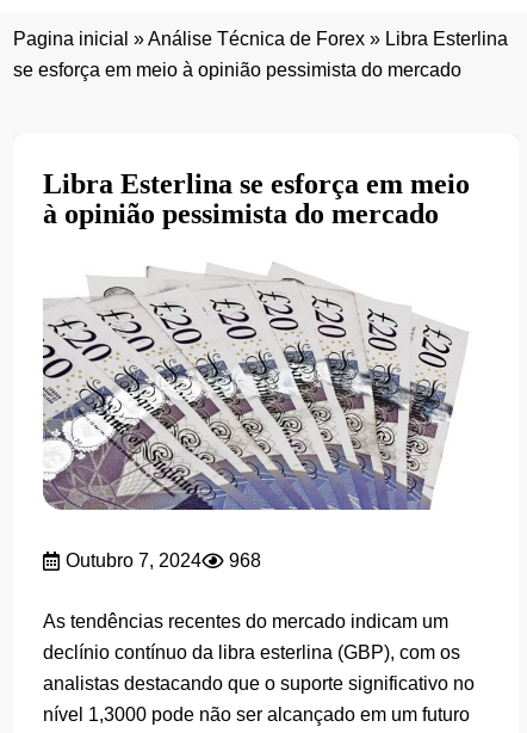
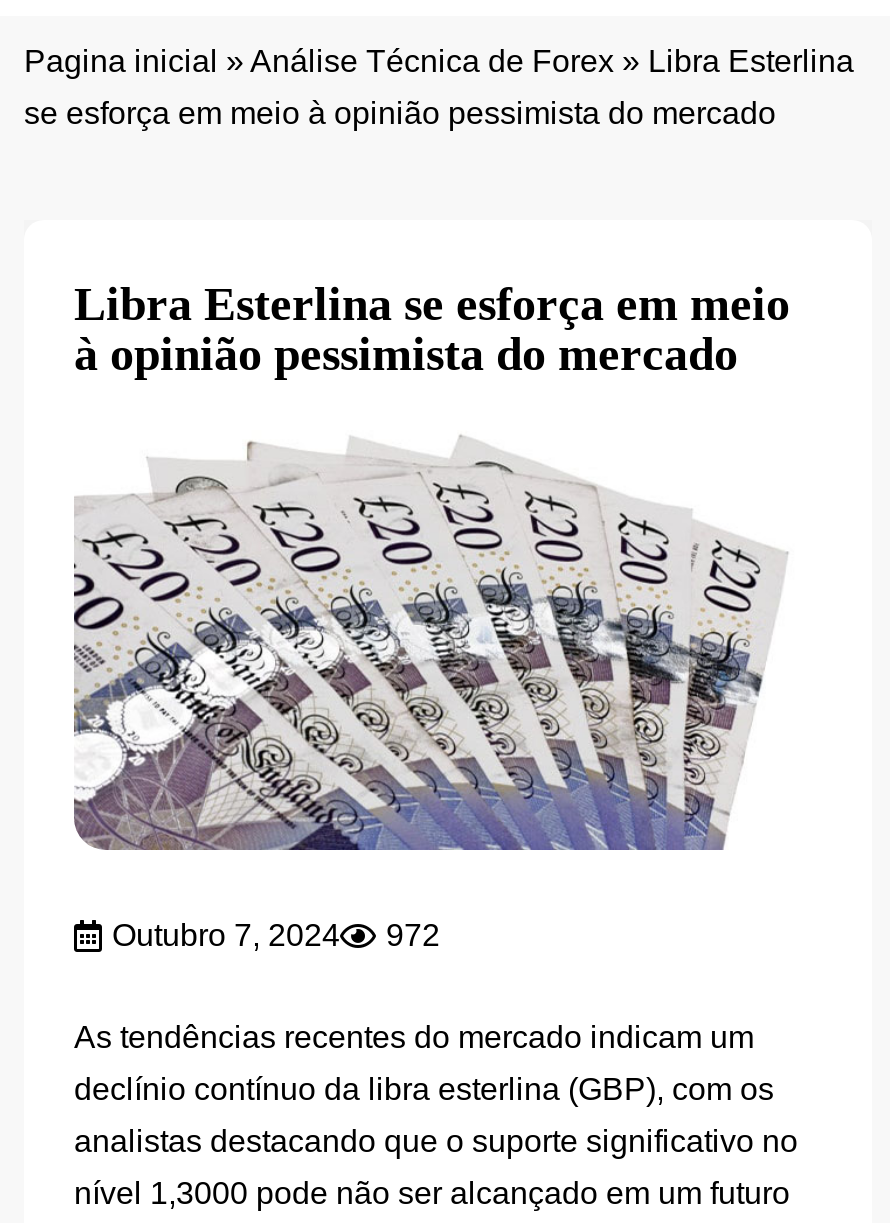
- Outubro 7, 2024 968
+ Outubro 7, 2024 972
